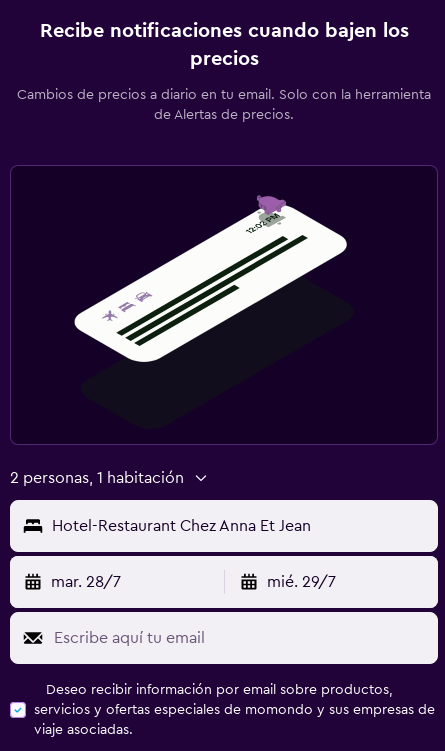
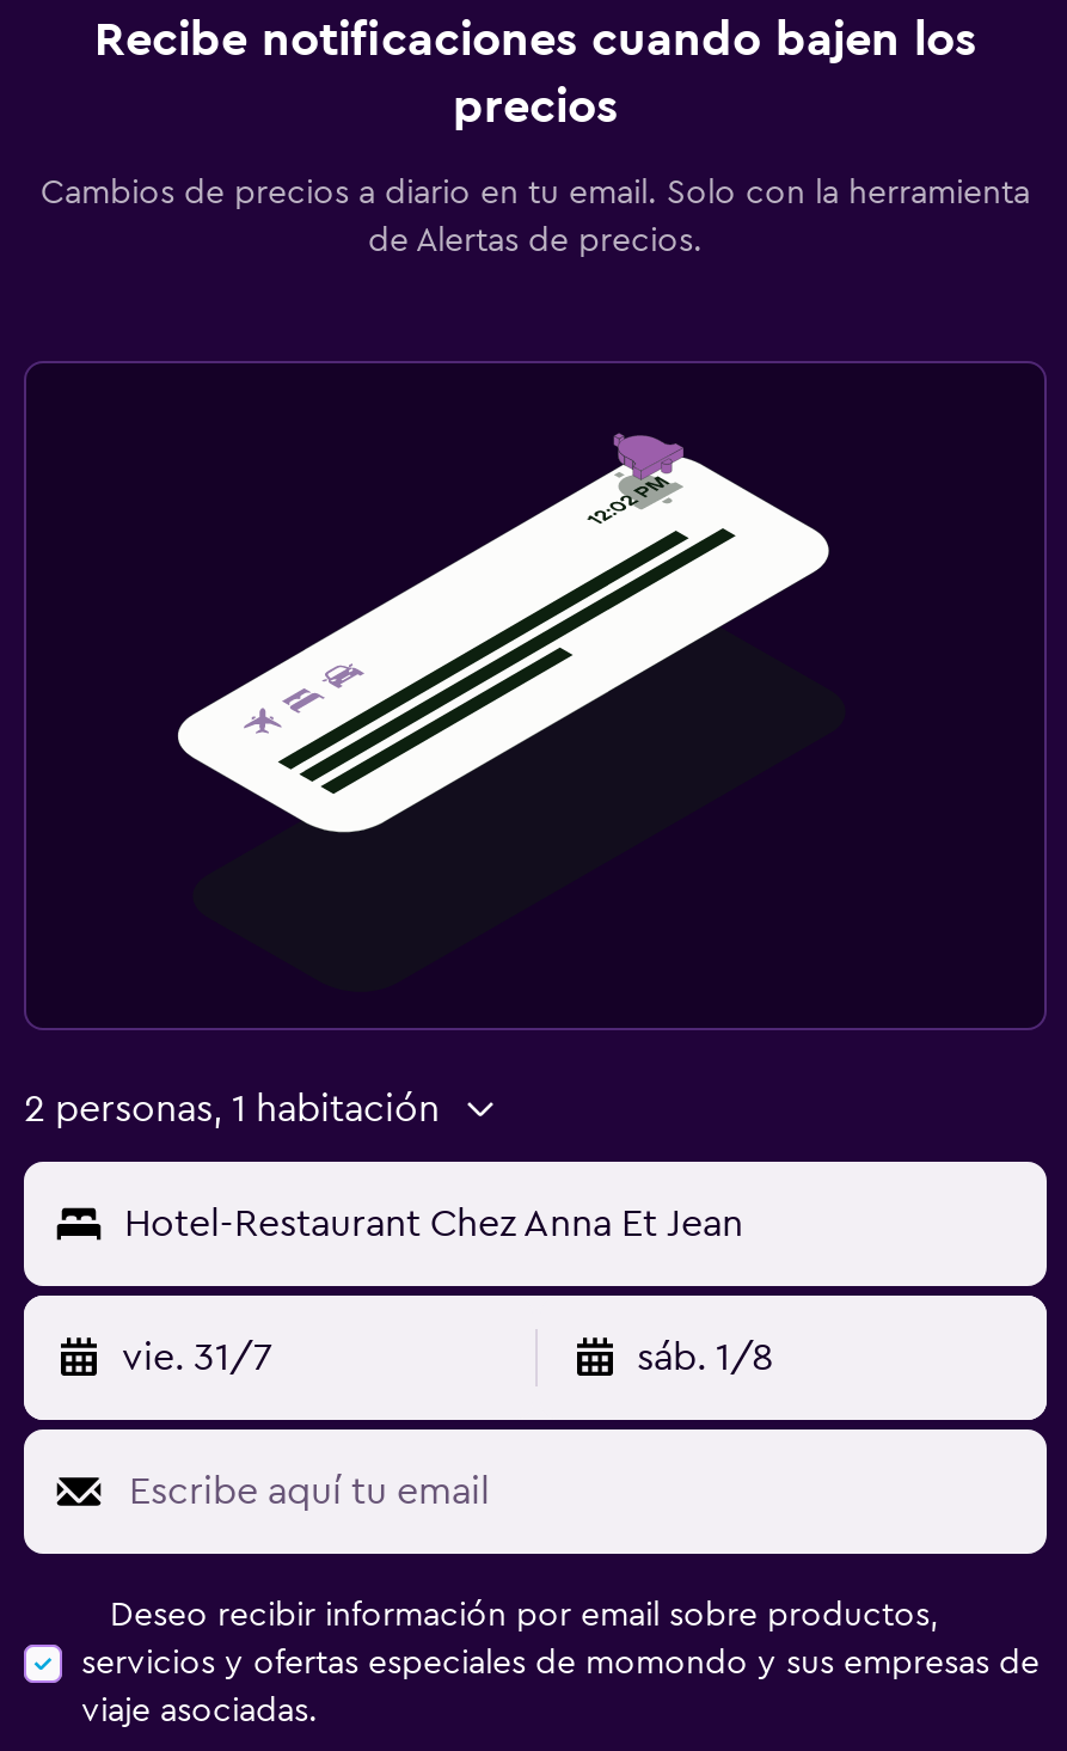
- mar. 28/7
- mié. 29/7
+ vie. 31/7
+ sáb. 1/8
